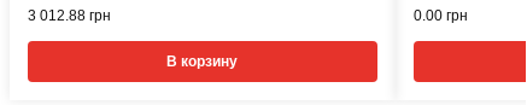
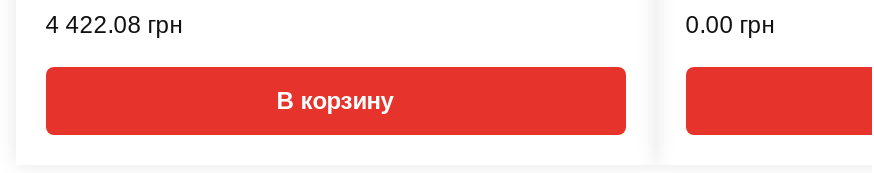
- 3 012.88 грн
+ 4 422.08 грн
